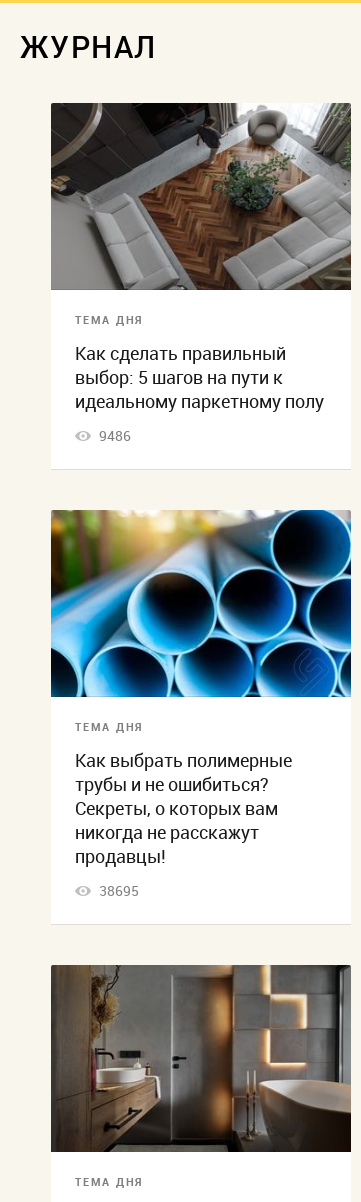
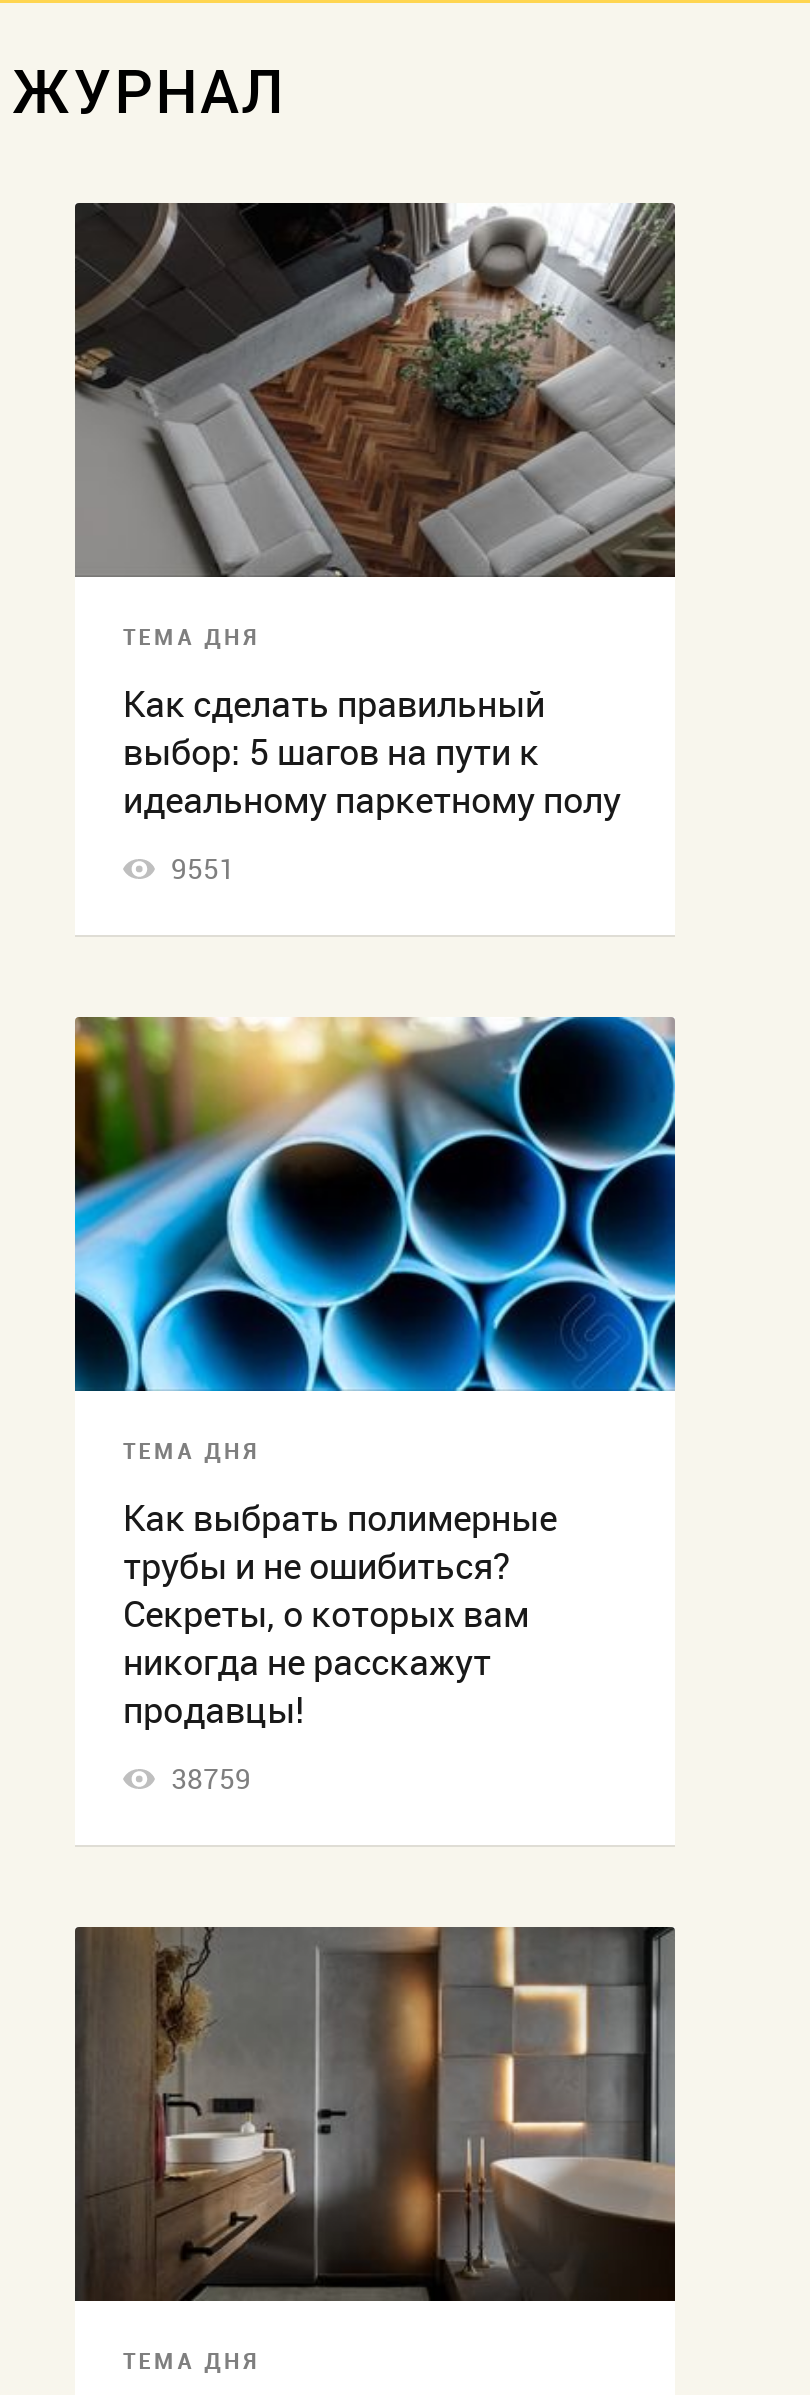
- 9486
+ 9551

- 38695
+ 38759
